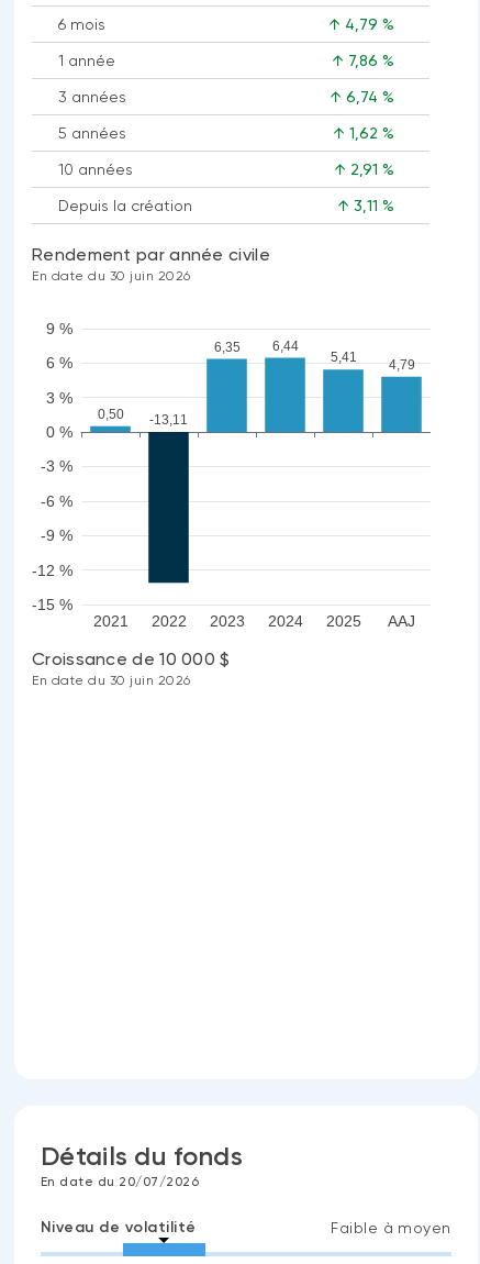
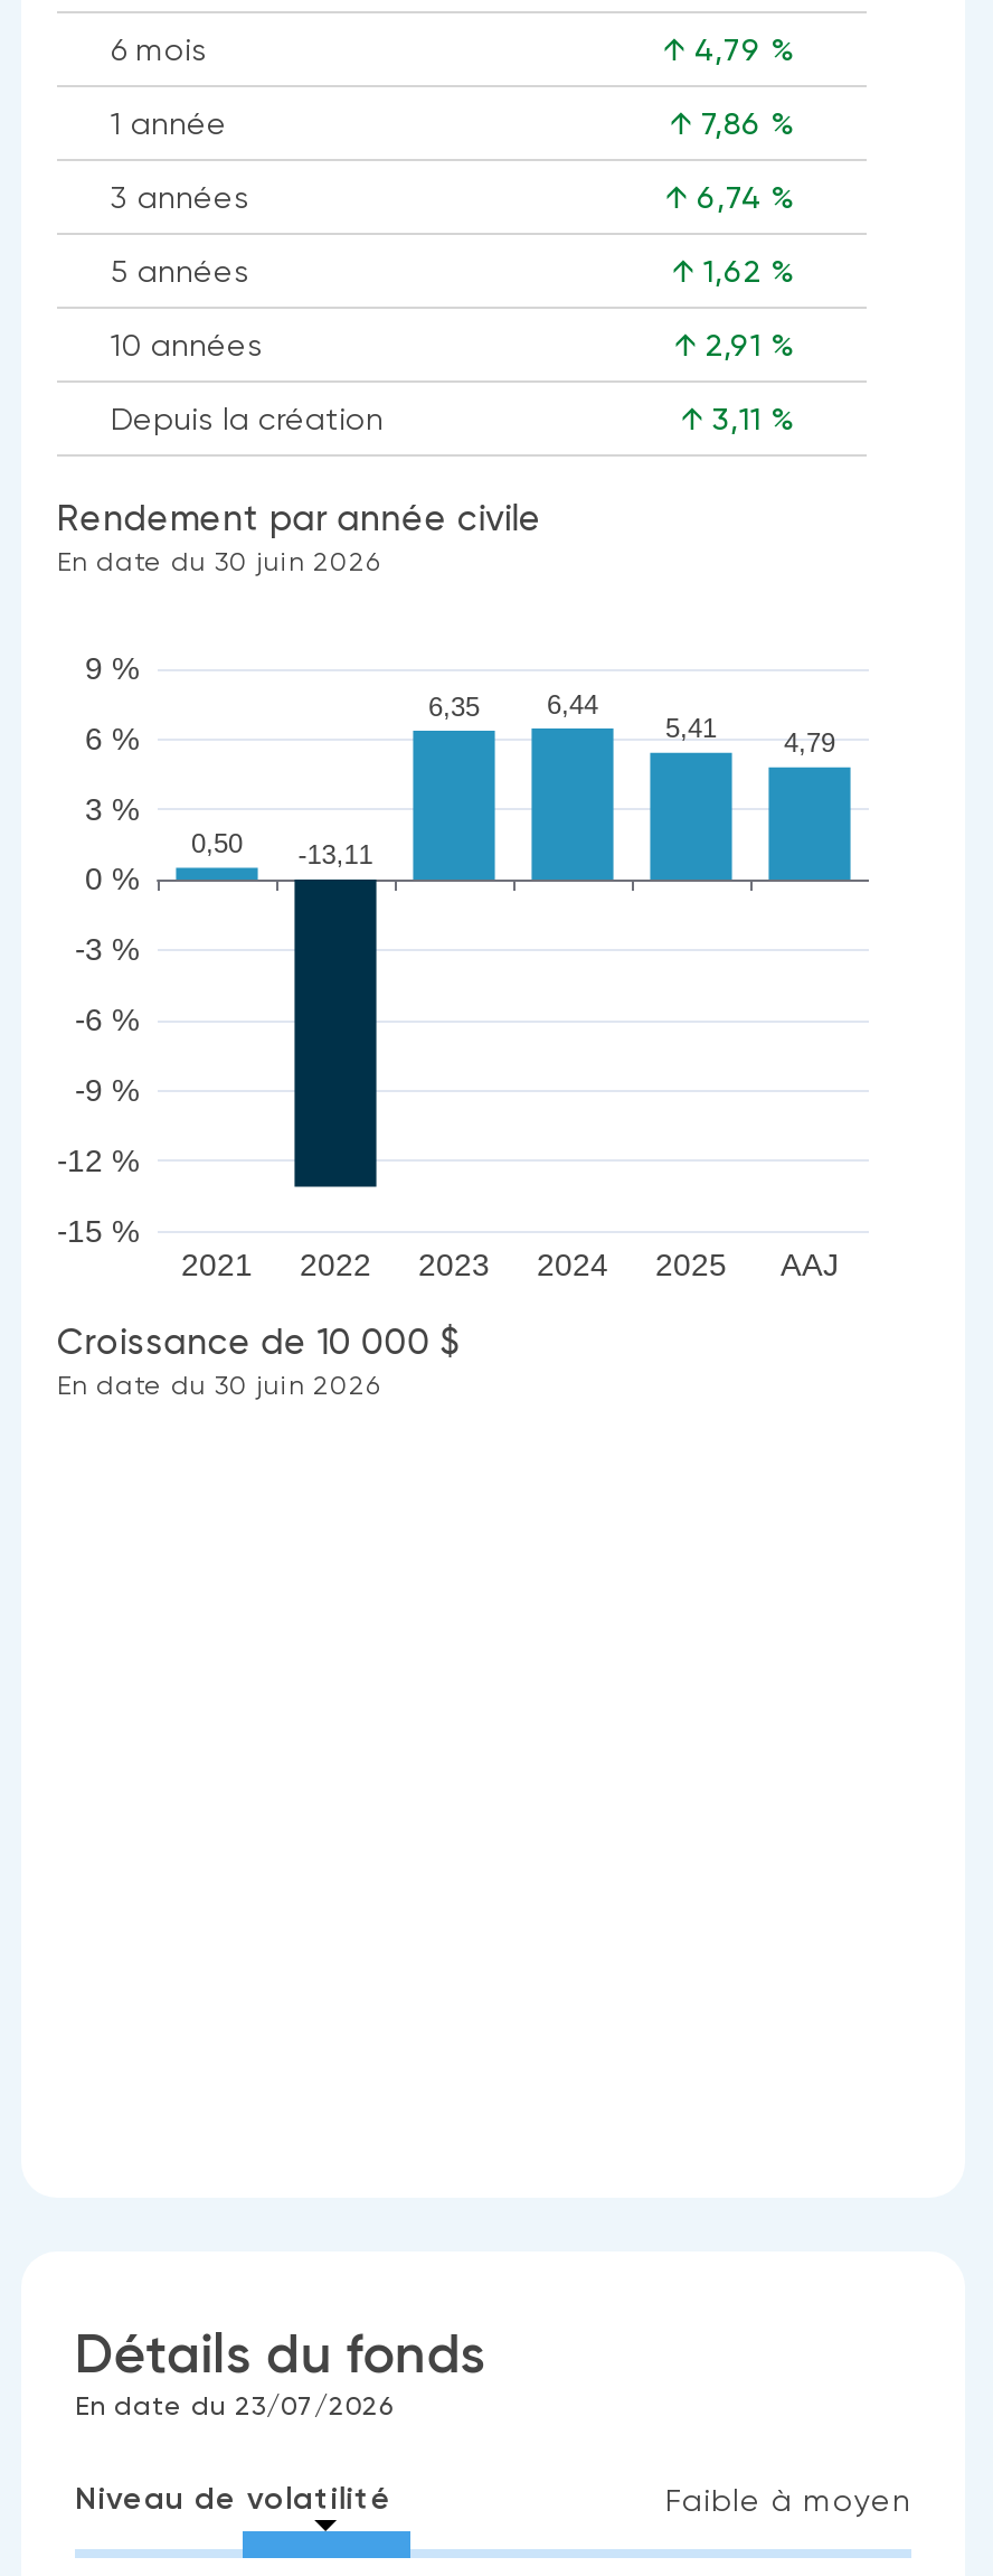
- En date du 20/07/2026
+ En date du 23/07/2026
